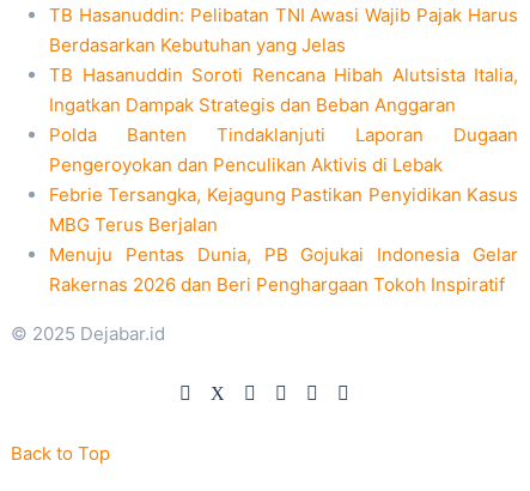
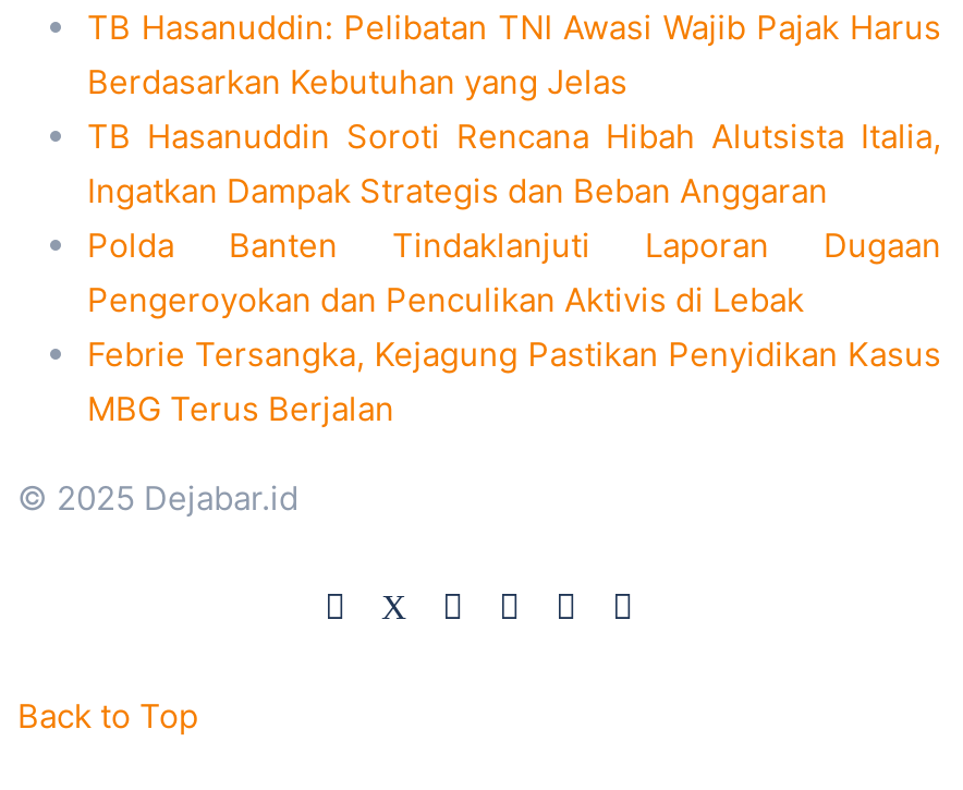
- Menuju Pentas Dunia, PB Gojukai Indonesia Gelar
- Rakernas 2026 dan Beri Penghargaan Tokoh Inspiratif
